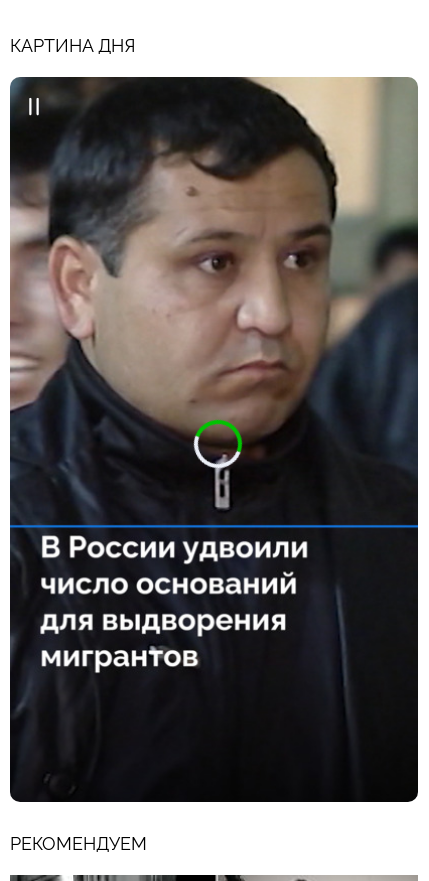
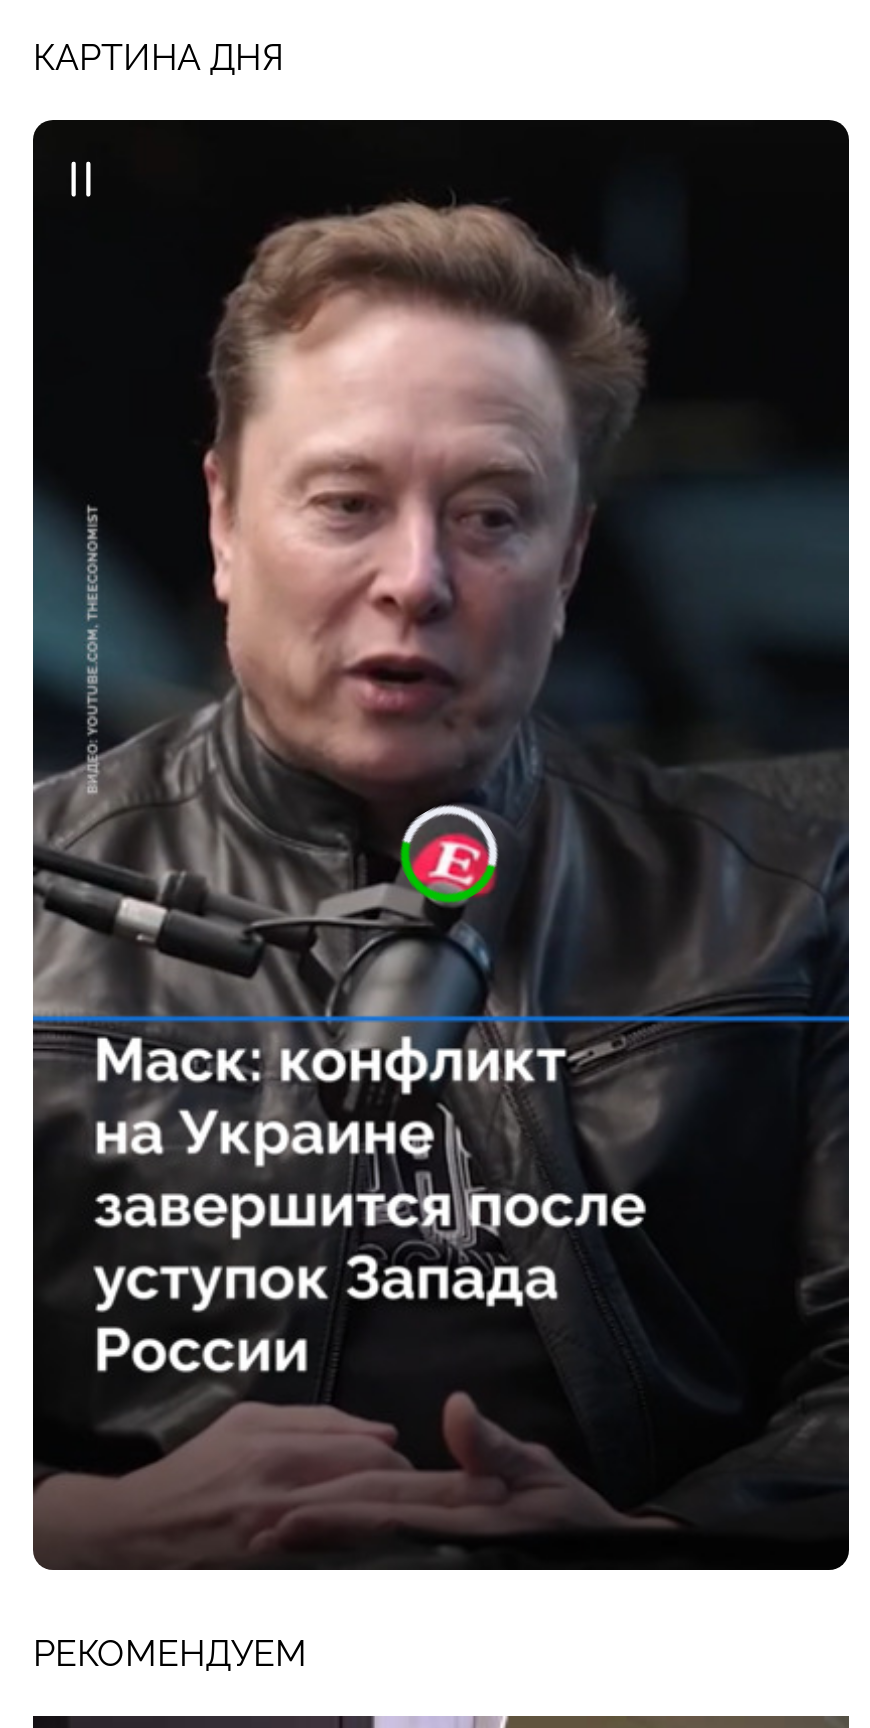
- [image]
+ [image]
